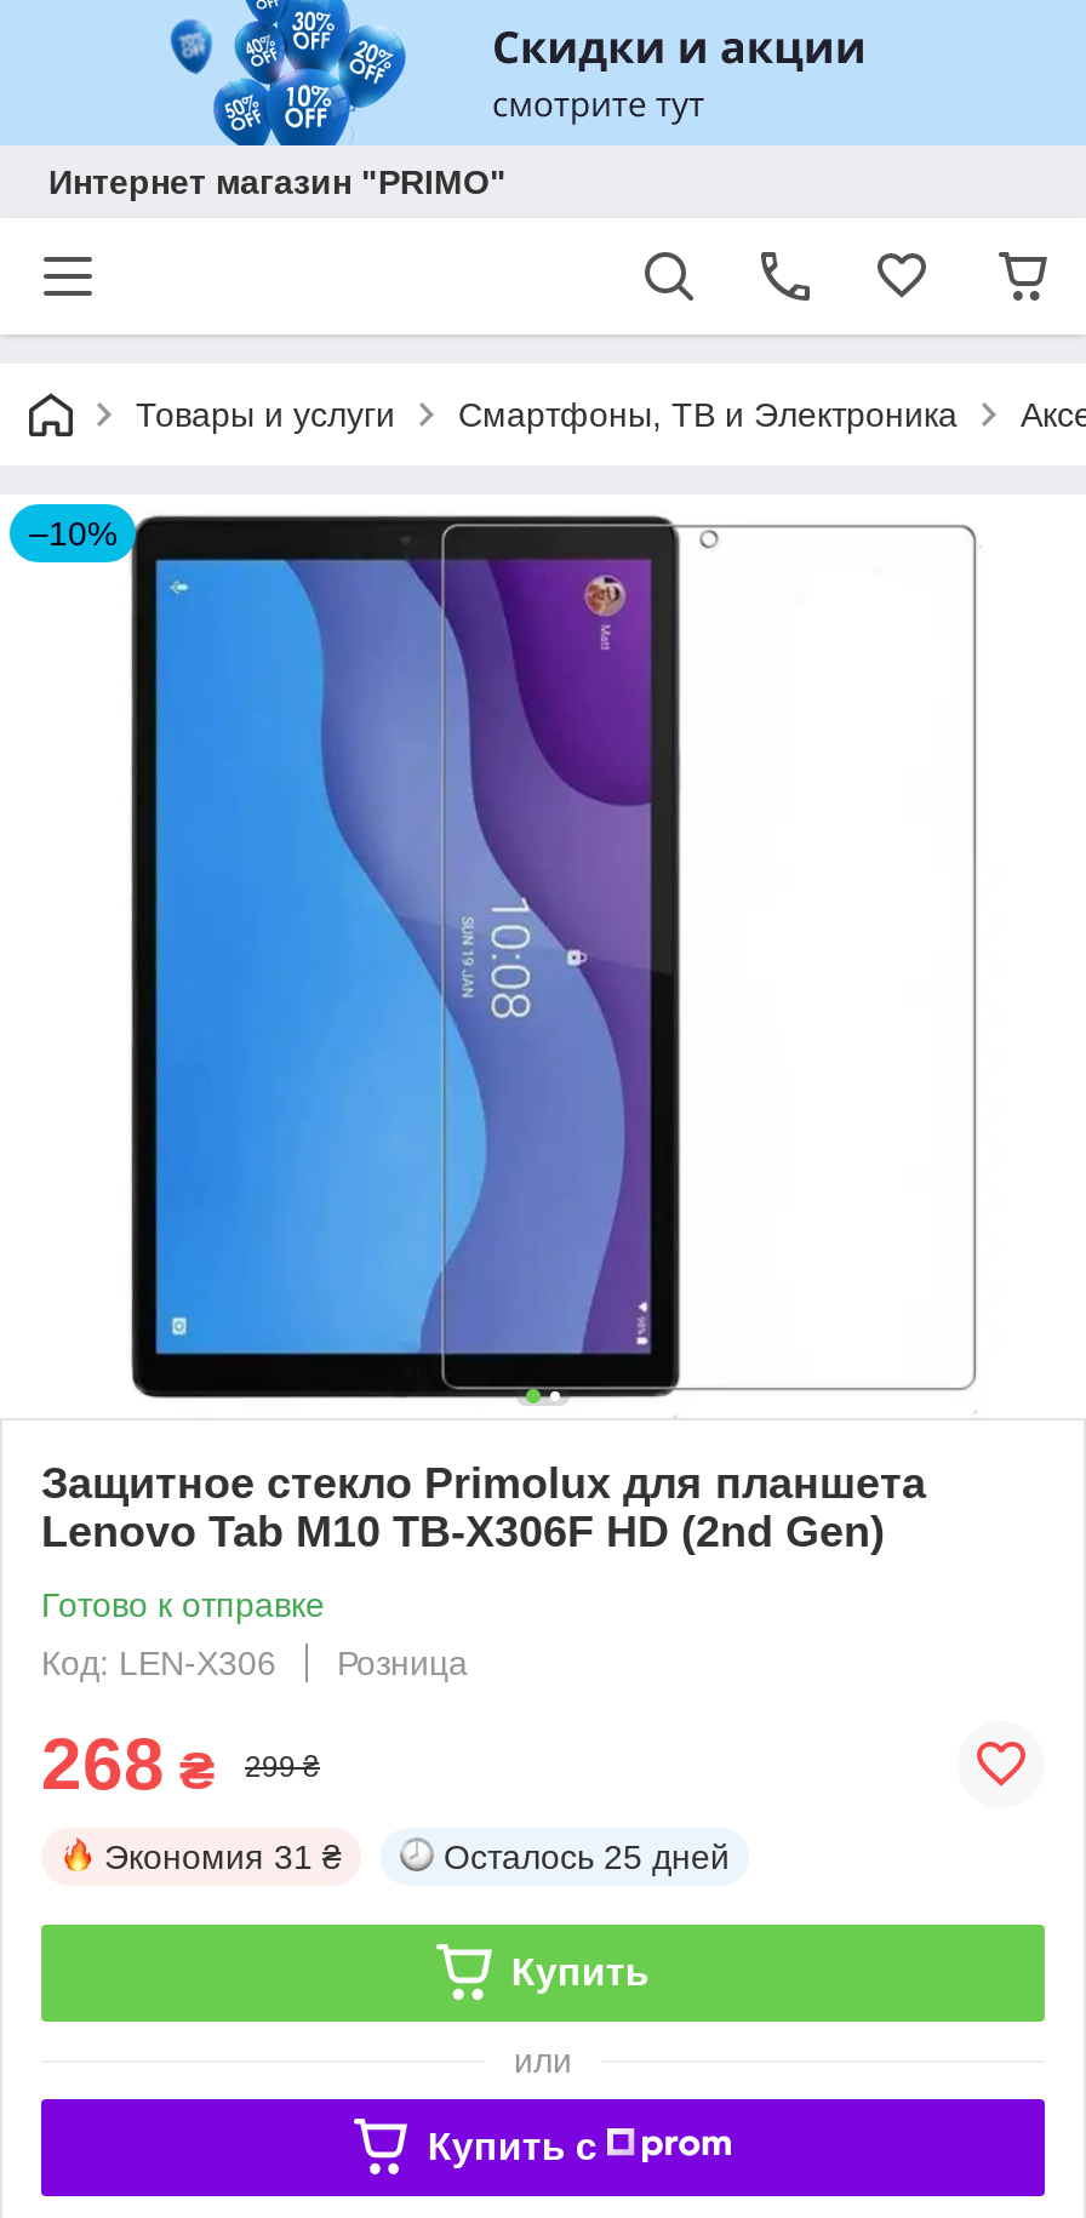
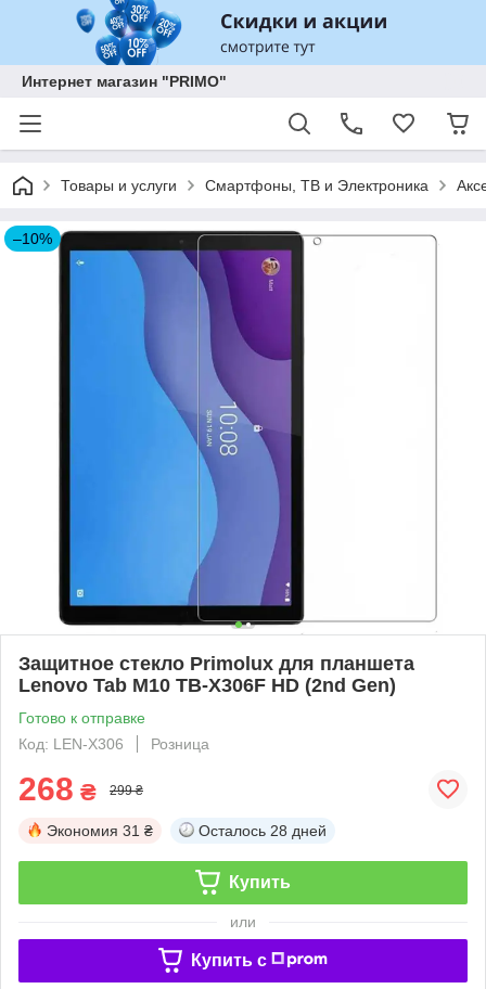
- Осталось 25 дней
+ Осталось 28 дней
